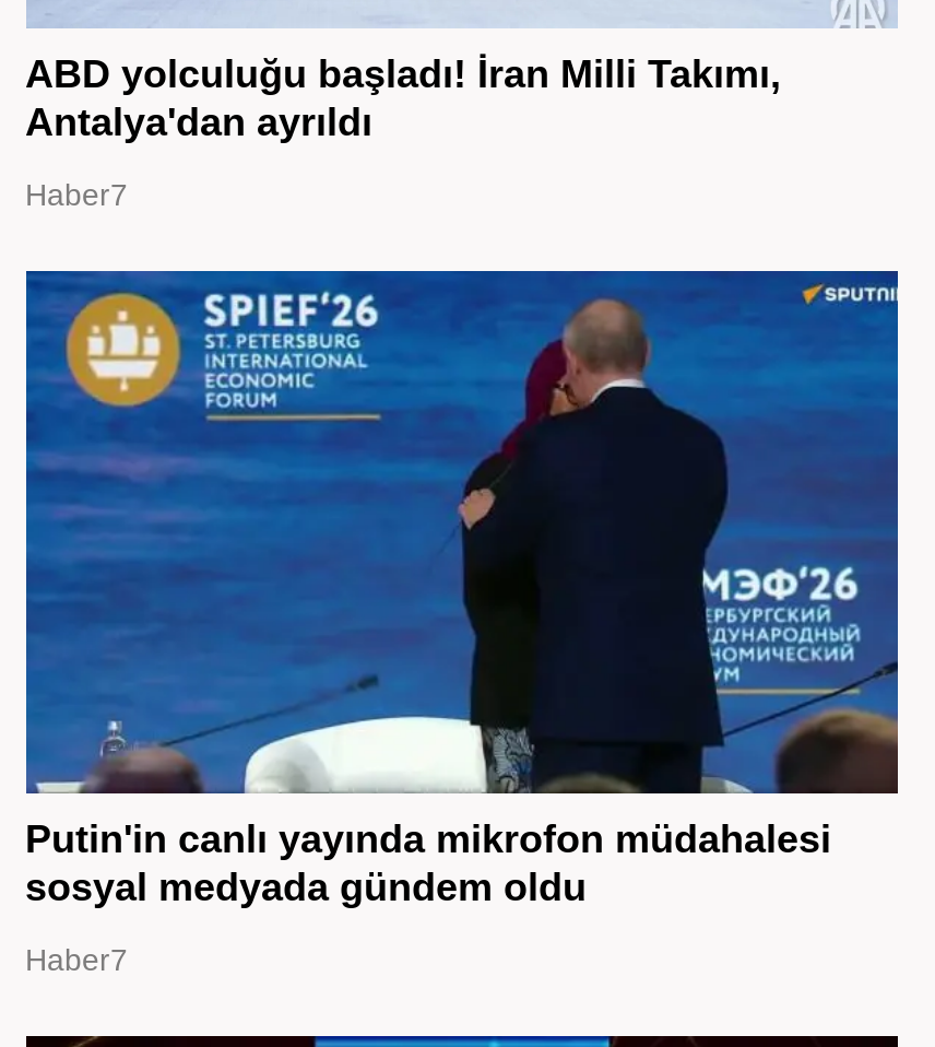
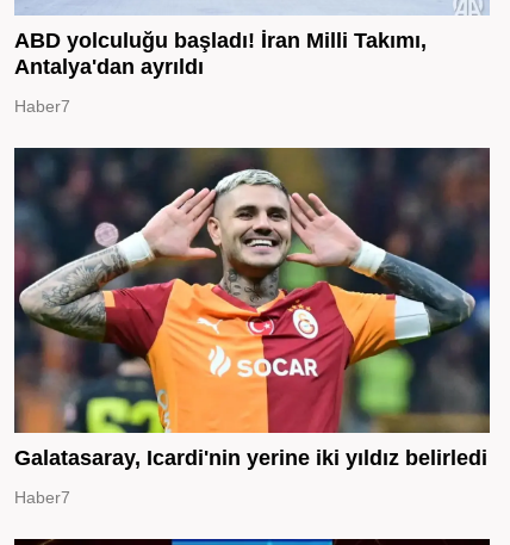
- [image]
- Putin'in canlı yayında mikrofon müdahalesi
- sosyal medyada gündem oldu
+ [image]
+ Galatasaray, Icardi'nin yerine iki yıldız belirledi
